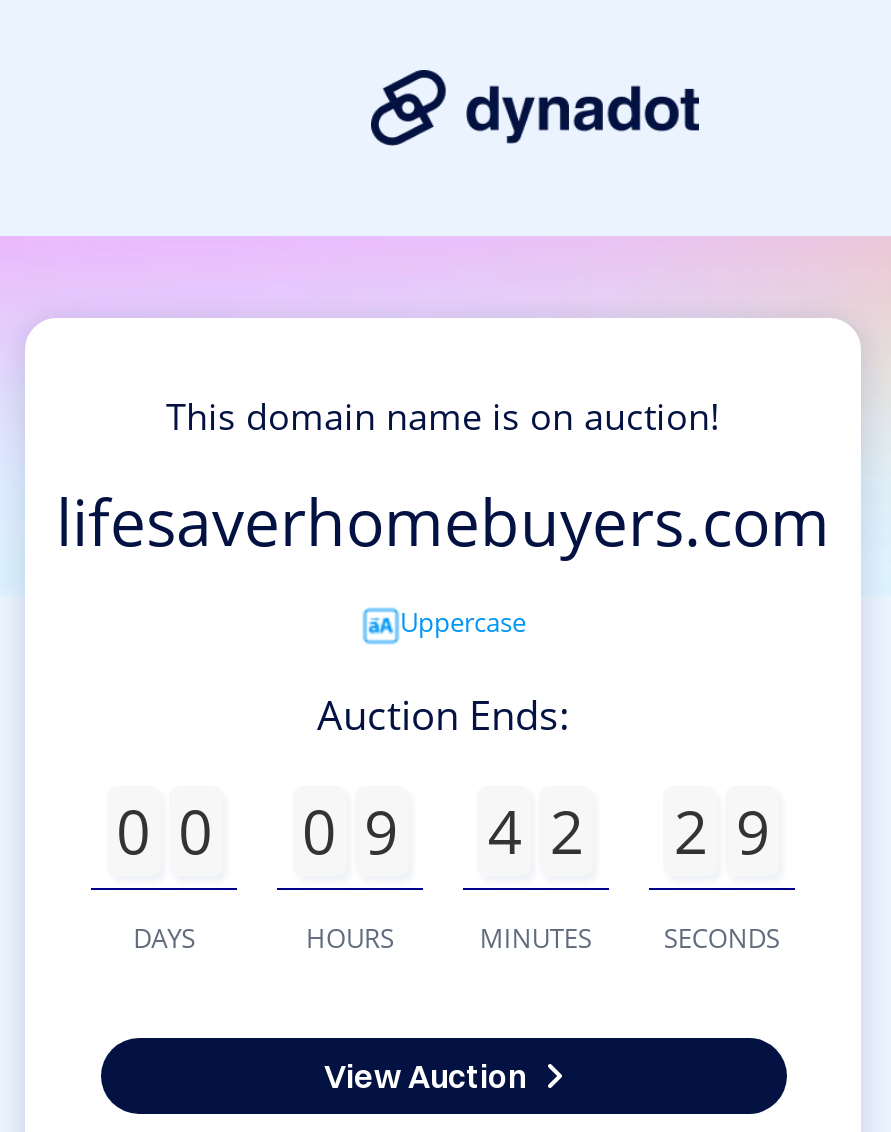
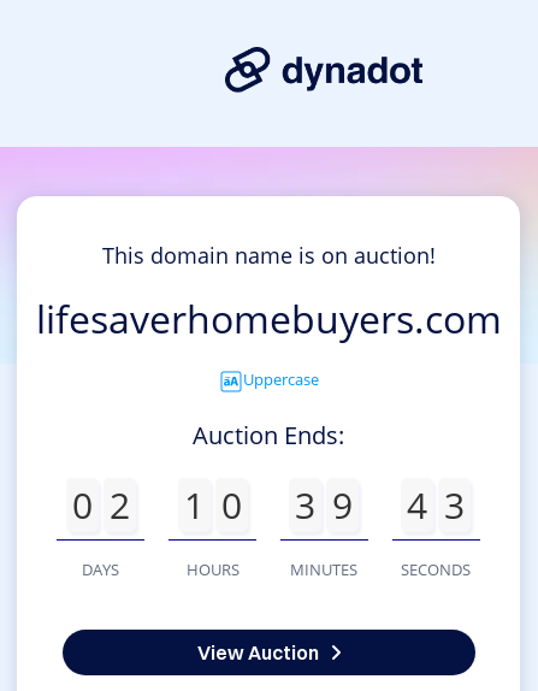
- 0 0
+ 0 2

- 0 9
+ 1 0

- 4 2
+ 3 9

- 2 9
+ 4 3
